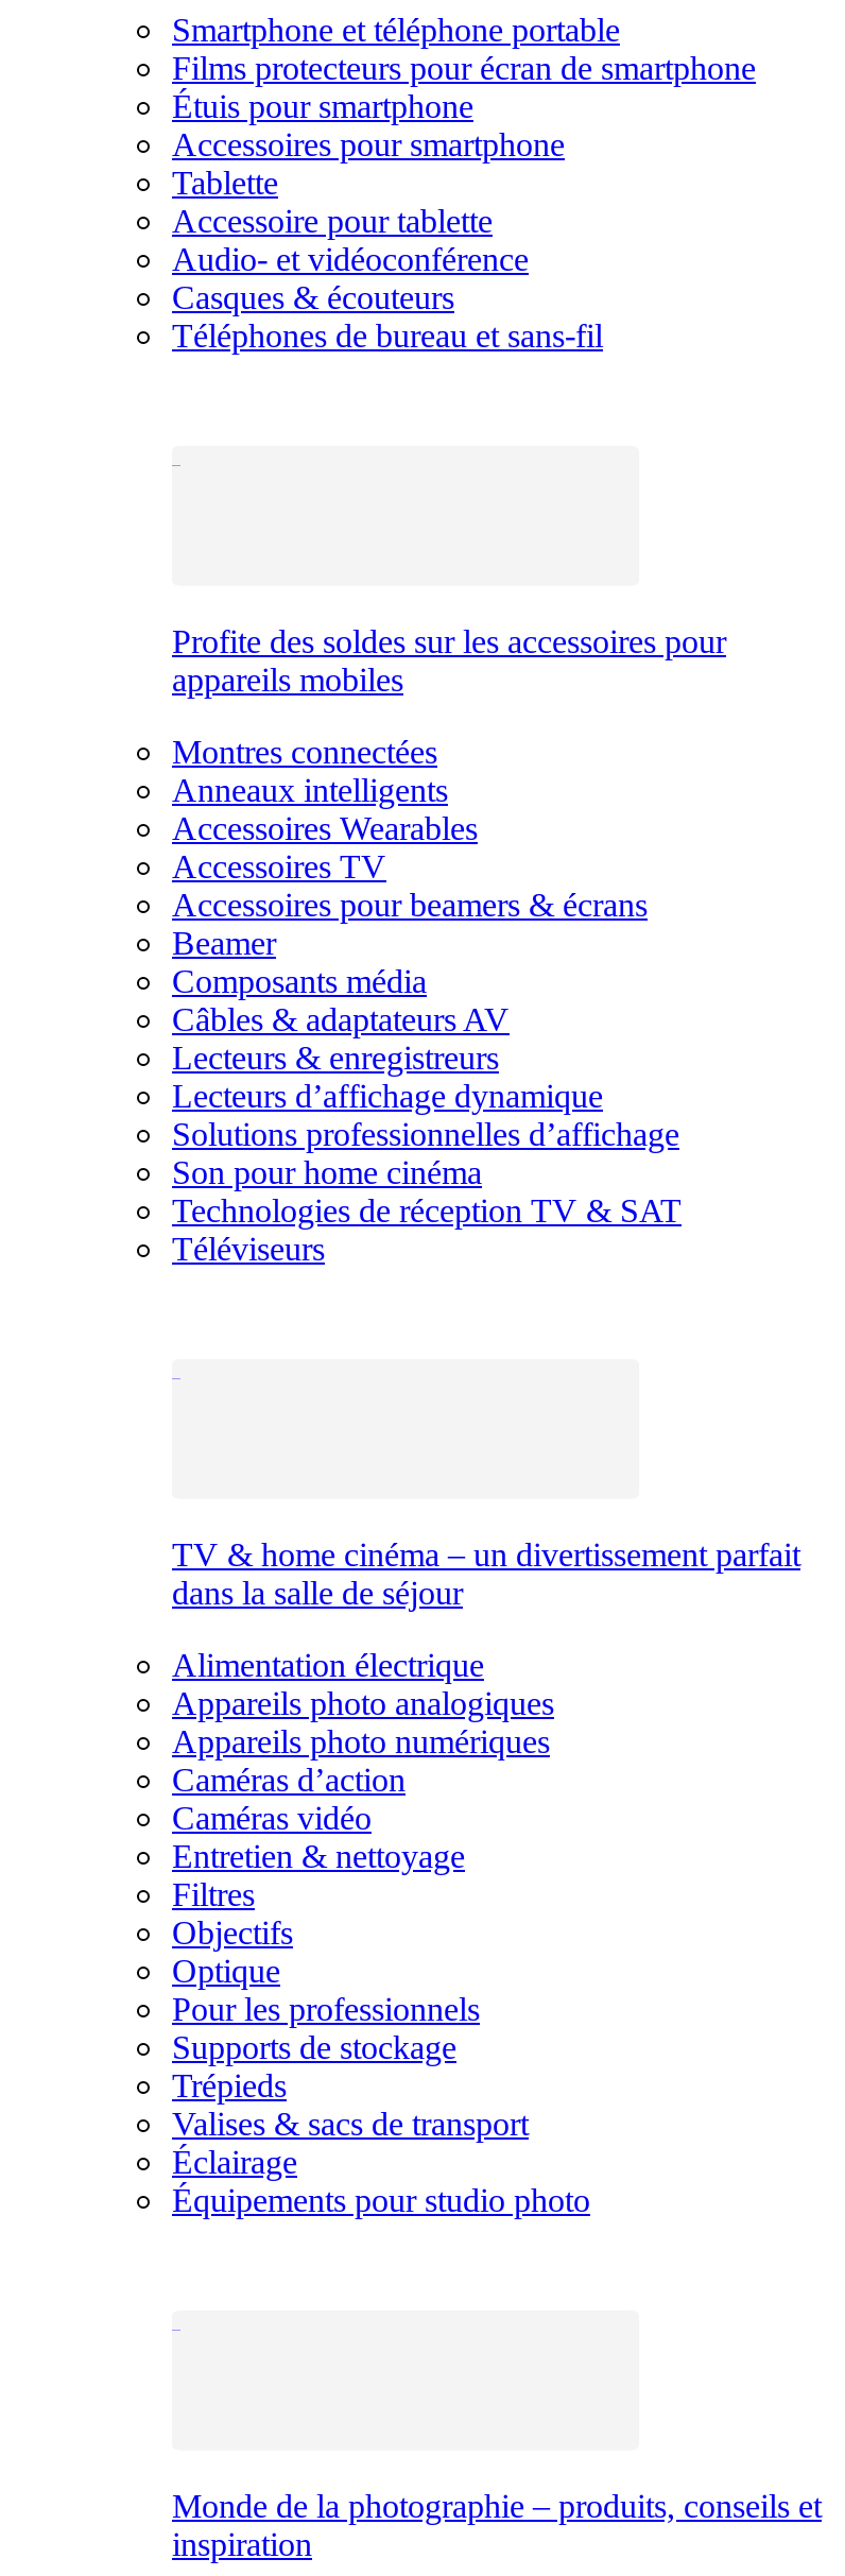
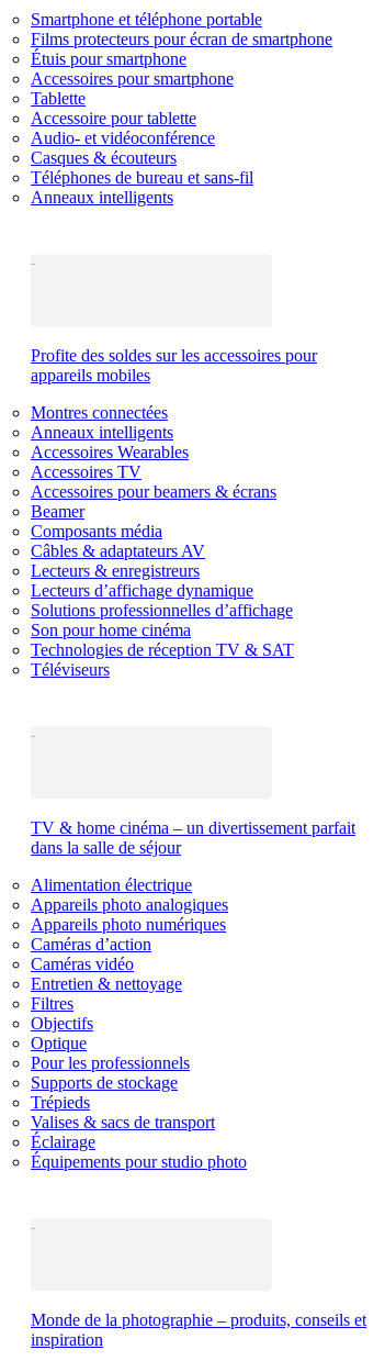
+ Anneaux intelligents
